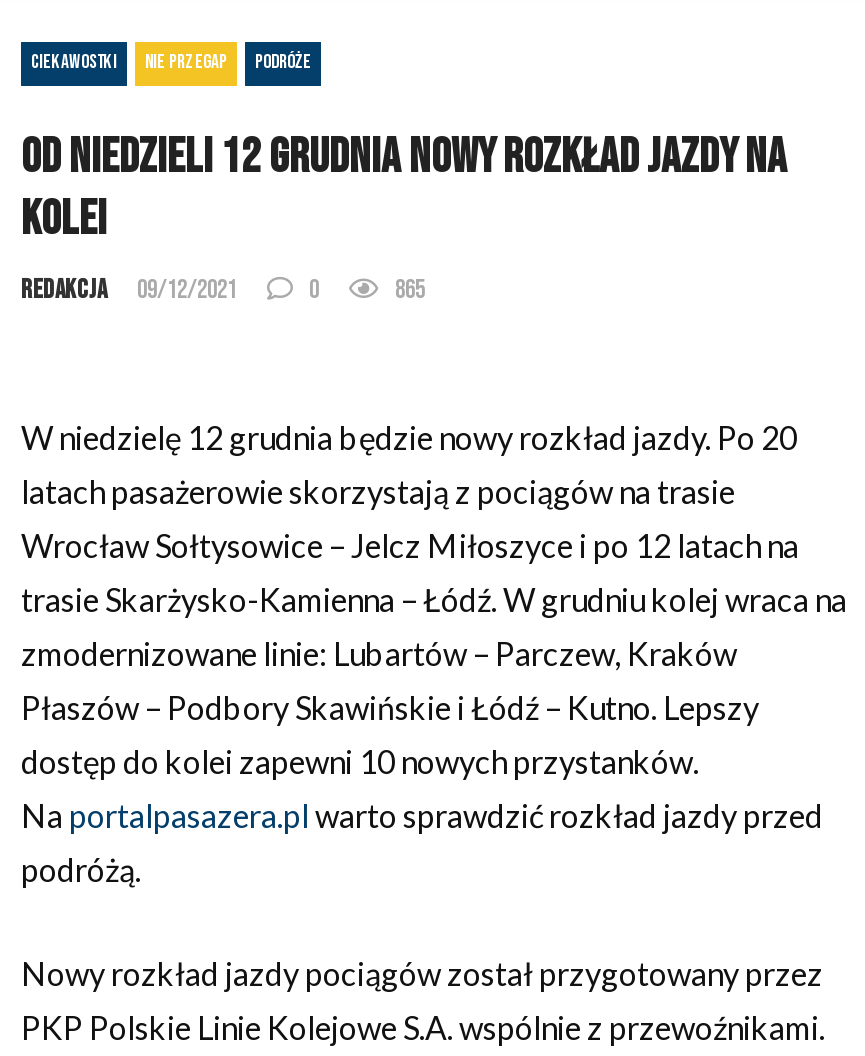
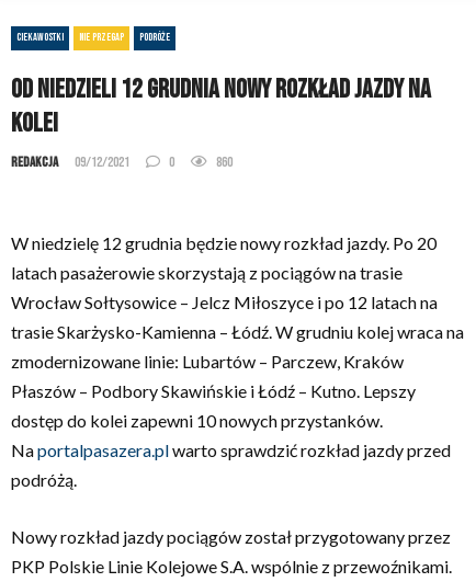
- 865
+ 860
